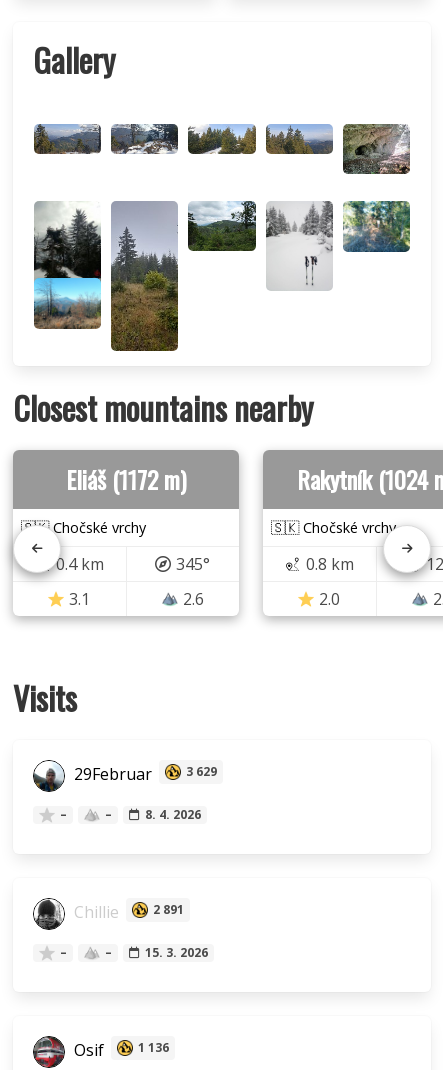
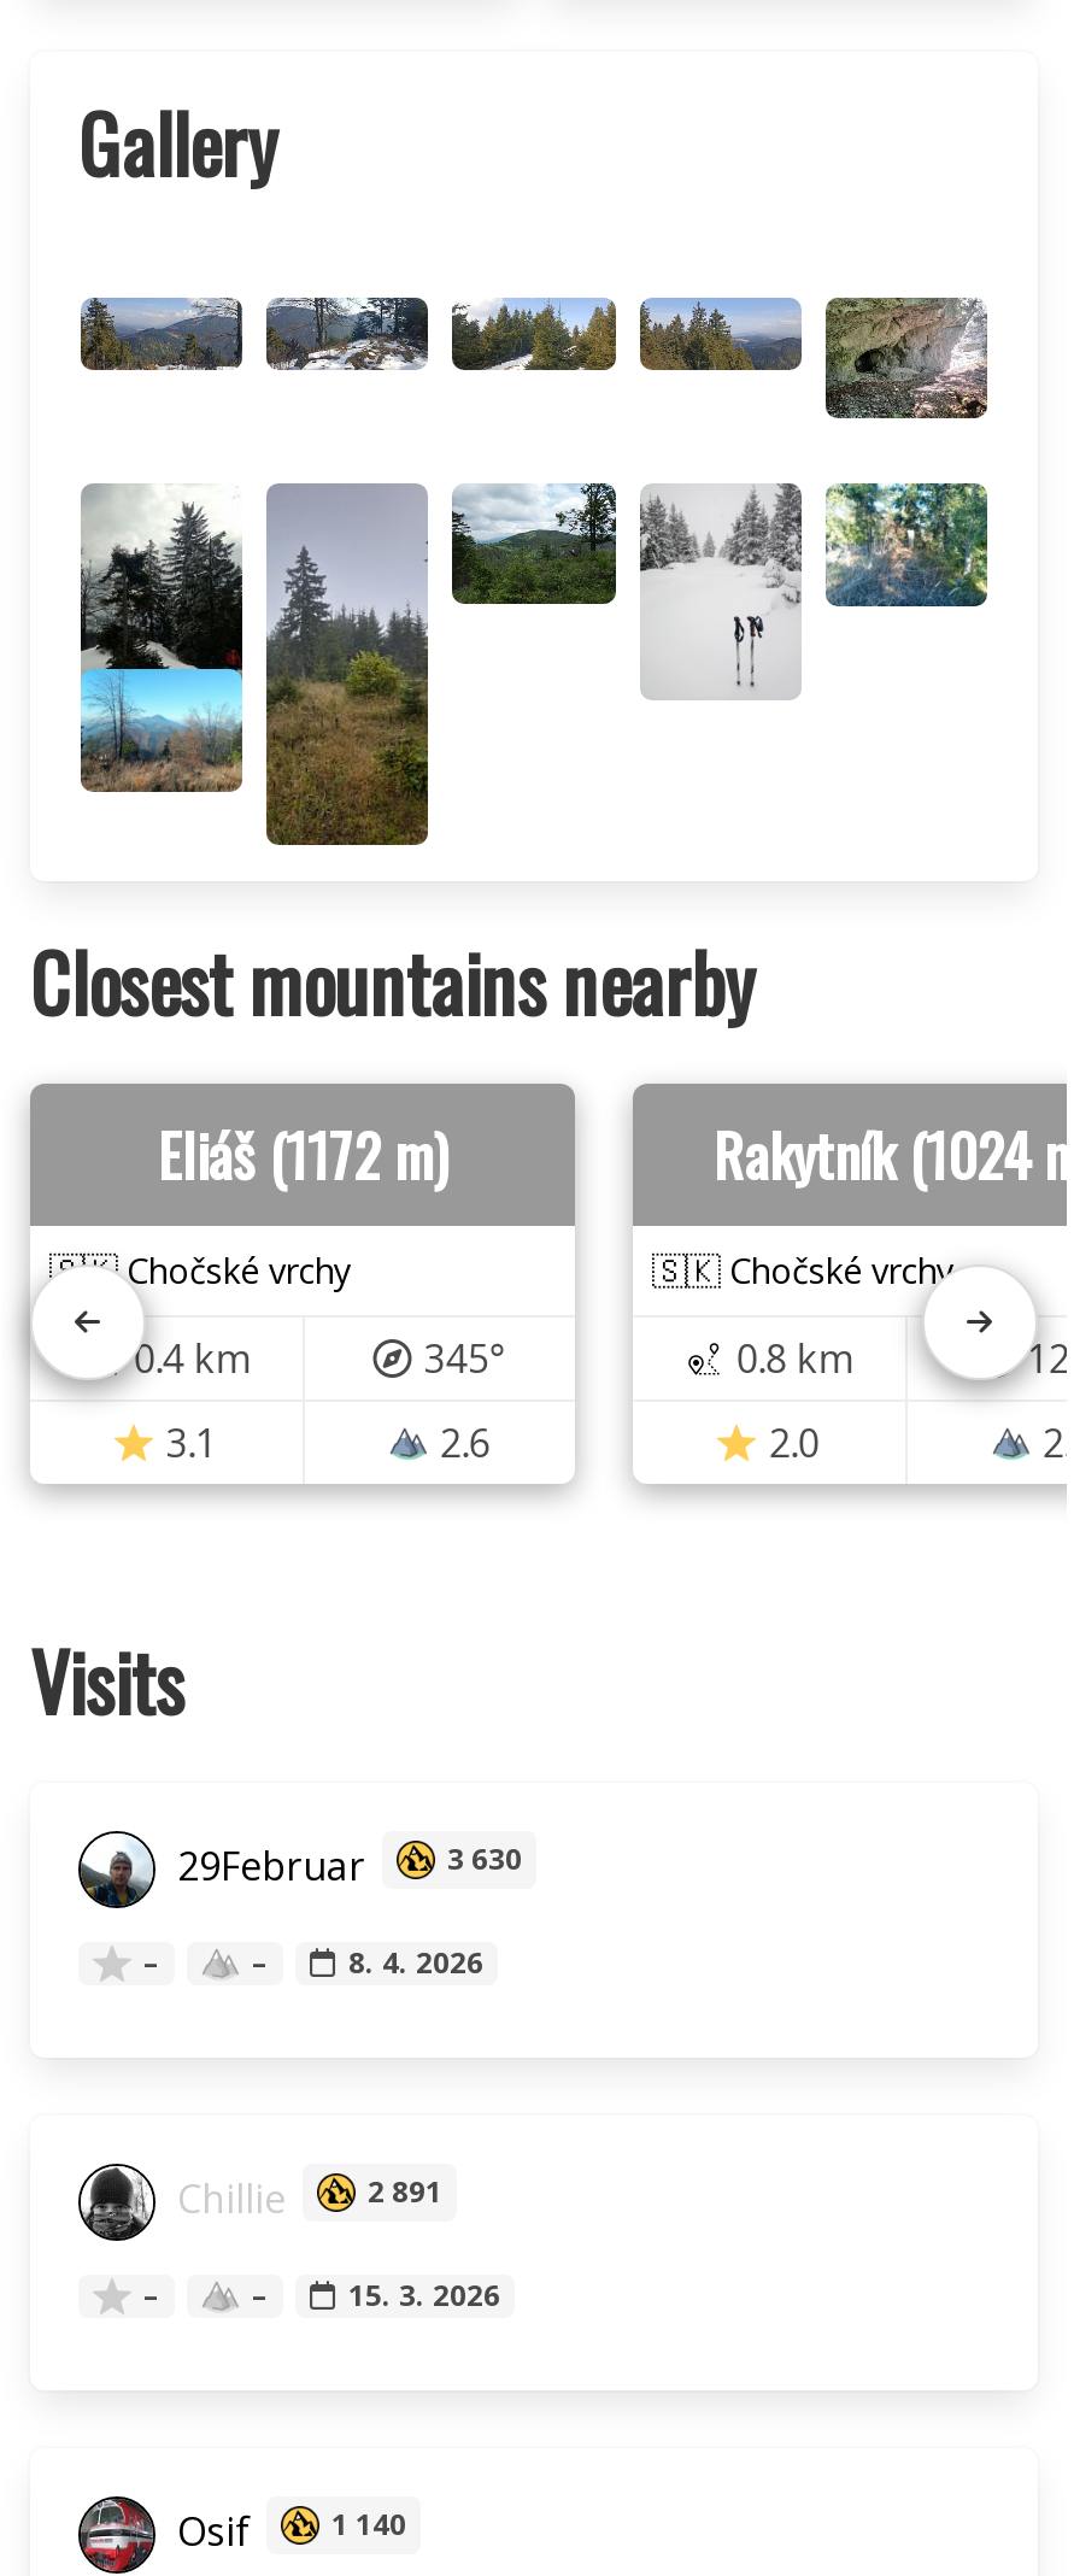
- 29Februar 3 629
+ 29Februar 3 630

- Osif 1 136
+ Osif 1 140
